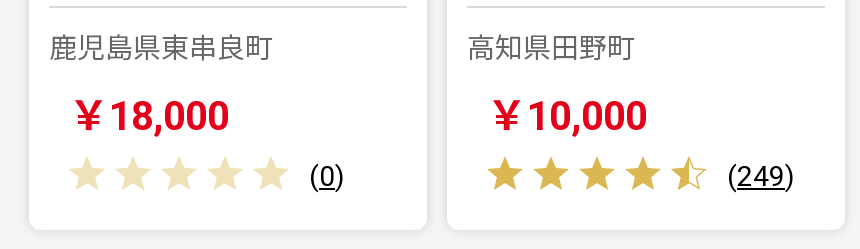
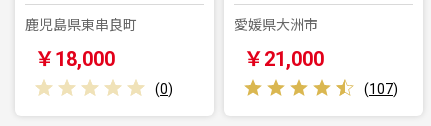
- 高知県田野町
+ 愛媛県大洲市

- ￥10,000
- (249)
+ ￥21,000
+ (107)
